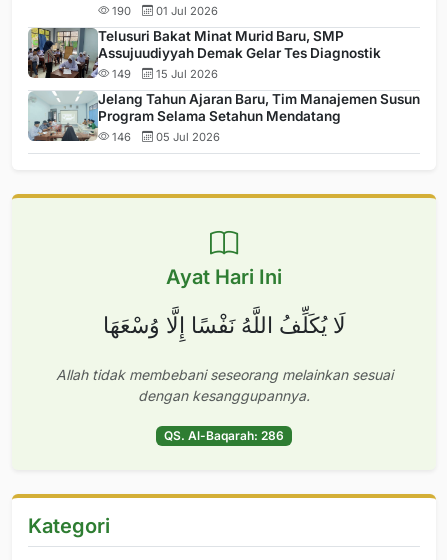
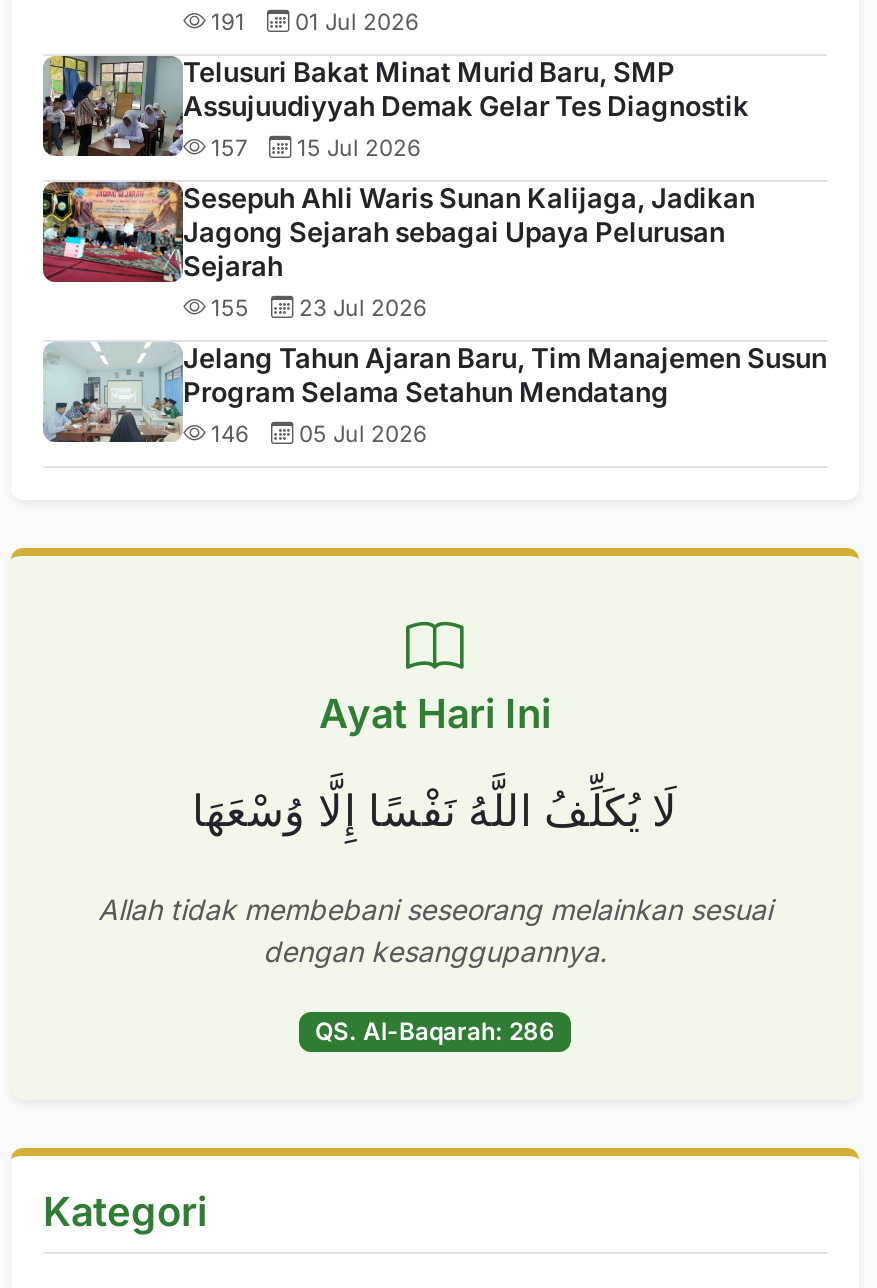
- 190 01 Jul 2026
+ 191 01 Jul 2026

- 149 15 Jul 2026
+ 157 15 Jul 2026

+ [image]
+ Sesepuh Ahli Waris Sunan Kalijaga, Jadikan
+ Jagong Sejarah sebagai Upaya Pelurusan
+ Sejarah
+ 155
+ 23 Jul 2026
